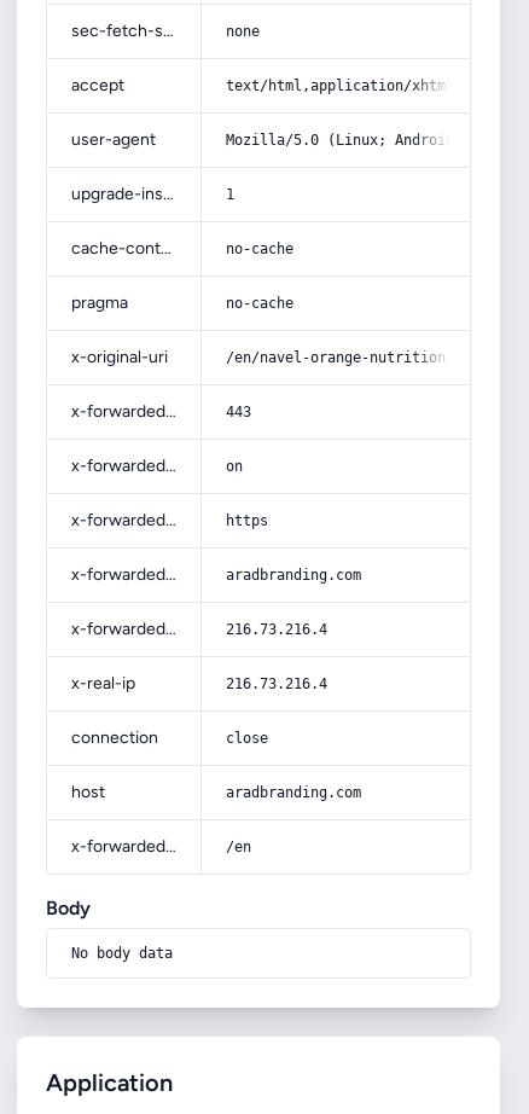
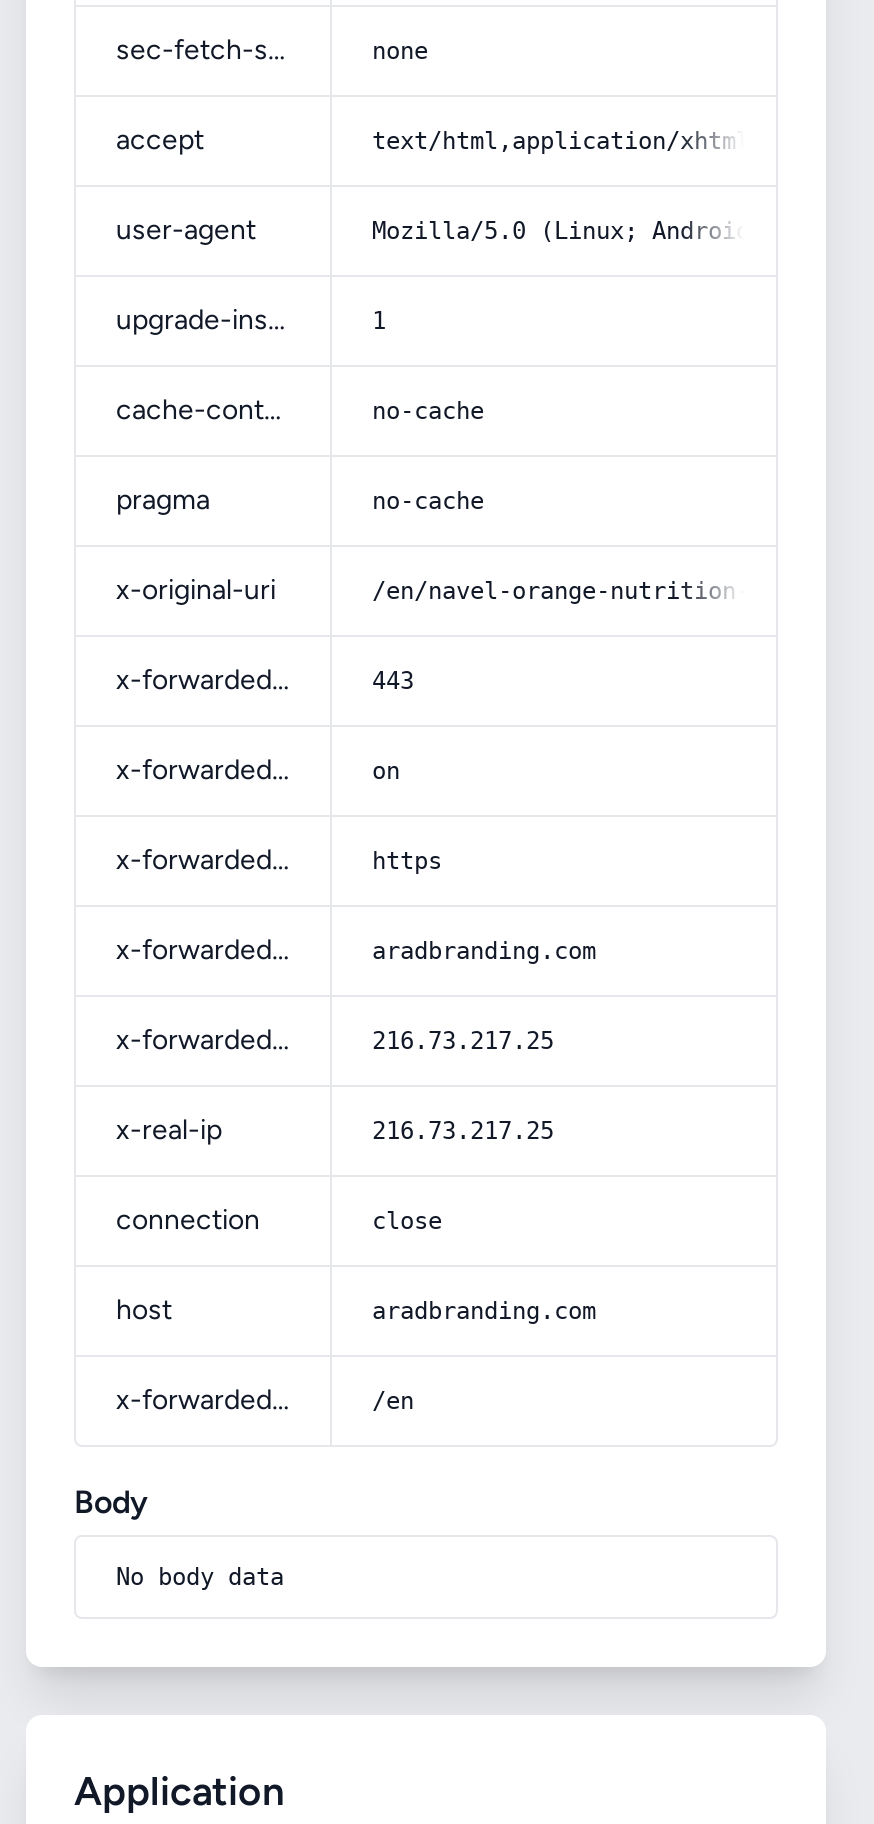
- 216.73.216.4
+ 216.73.217.25

- 216.73.216.4
+ 216.73.217.25
